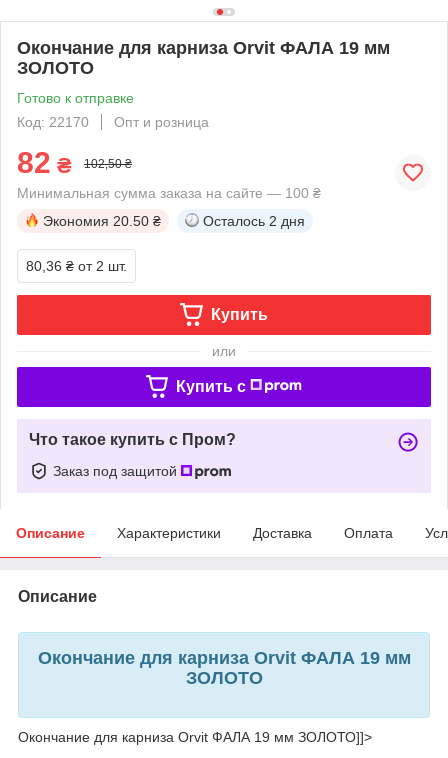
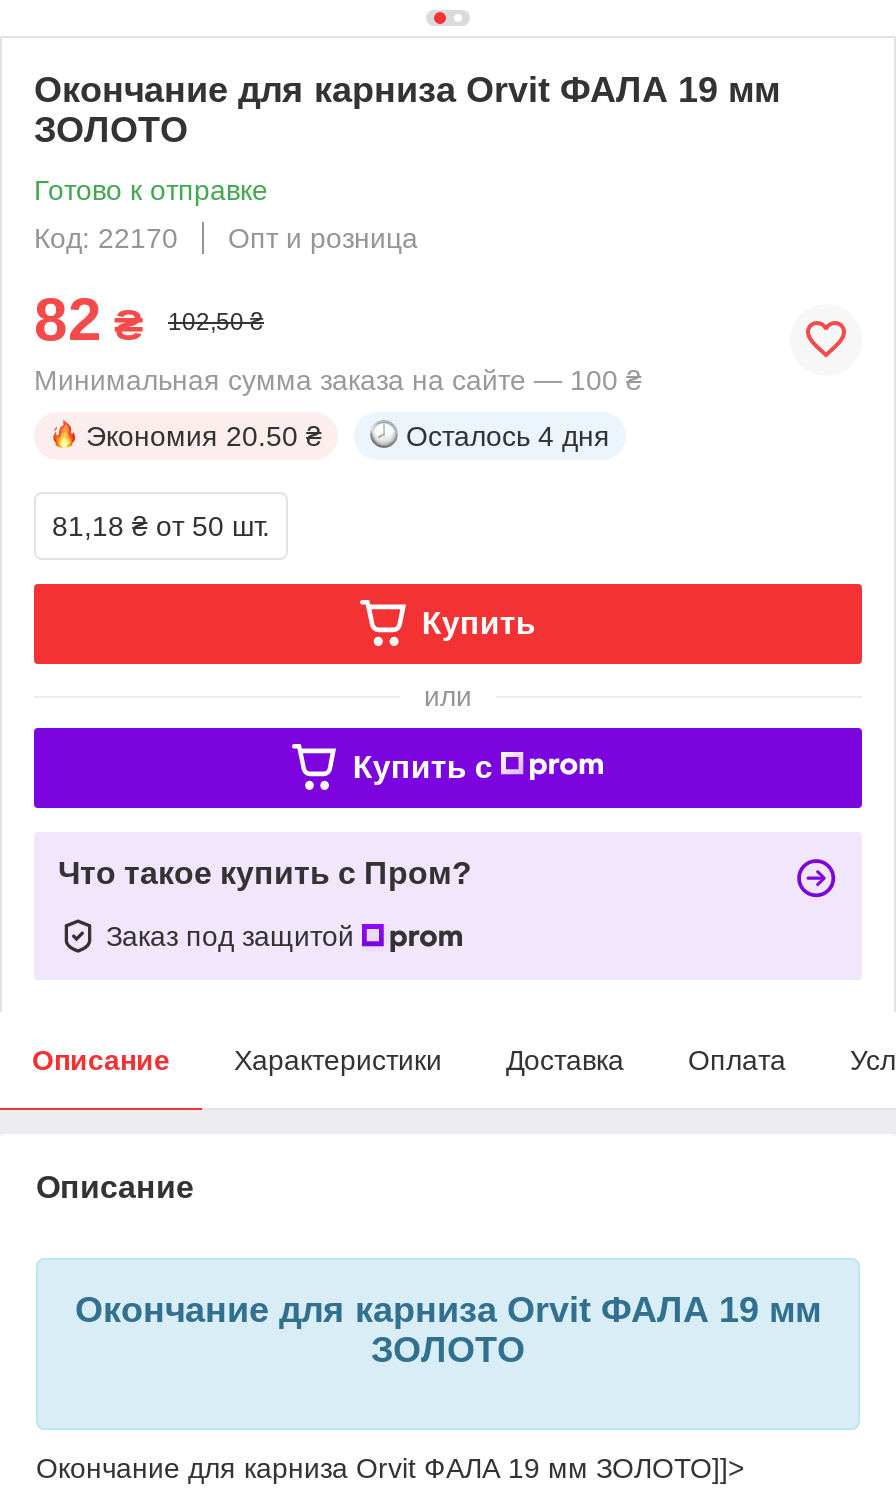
- Осталось 2 дня
+ Осталось 4 дня

- 80,36 ₴ от 2 шт.
+ 81,18 ₴ от 50 шт.
